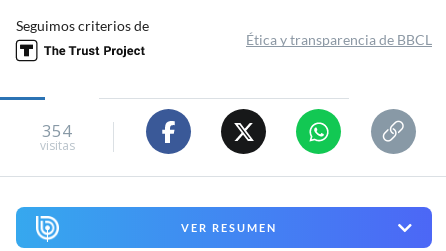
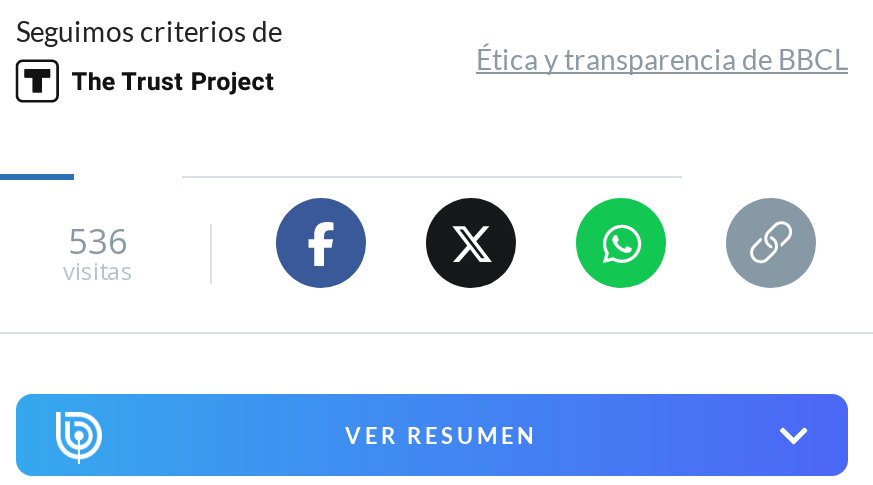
- 354
+ 536
